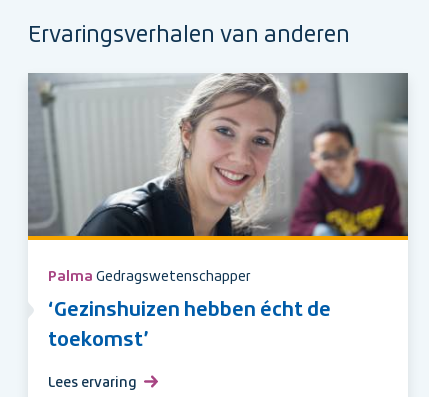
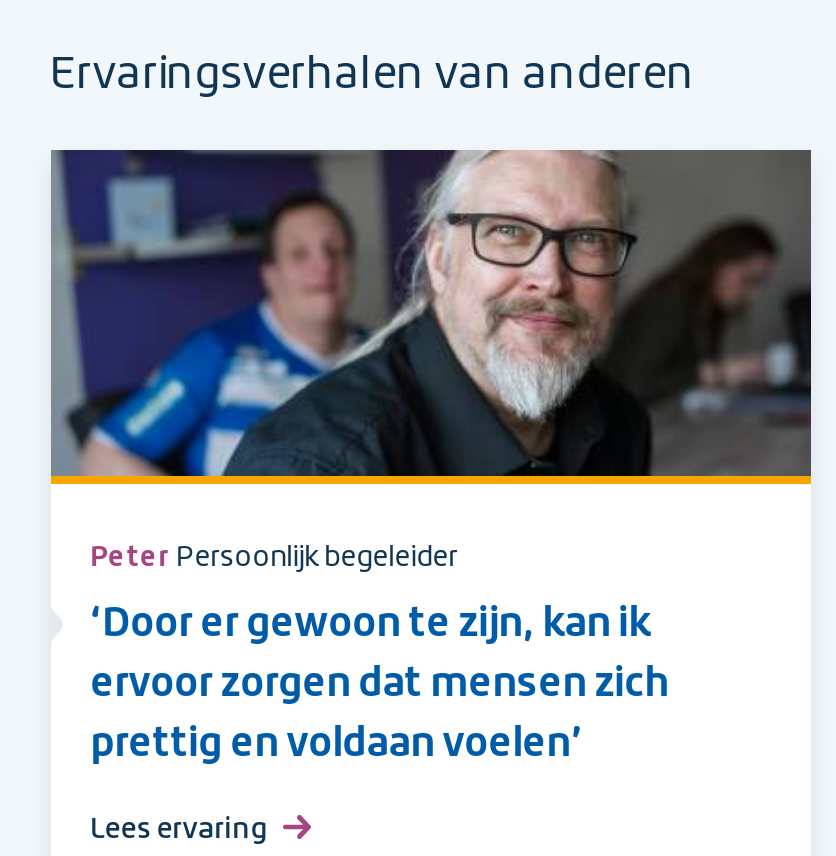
- [image]
- Palma Gedragswetenschapper
+ [image]
+ Peter Persoonlijk begeleider

- ‘Gezinshuizen hebben écht de
- toekomst’
+ ‘Door er gewoon te zijn, kan ik
+ ervoor zorgen dat mensen zich
+ prettig en voldaan voelen’
